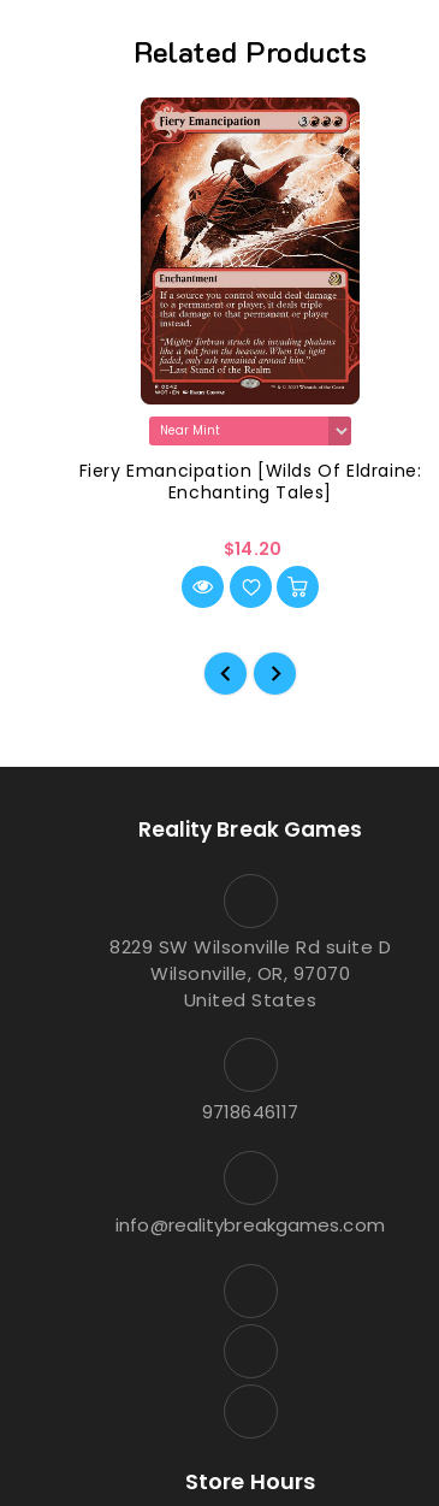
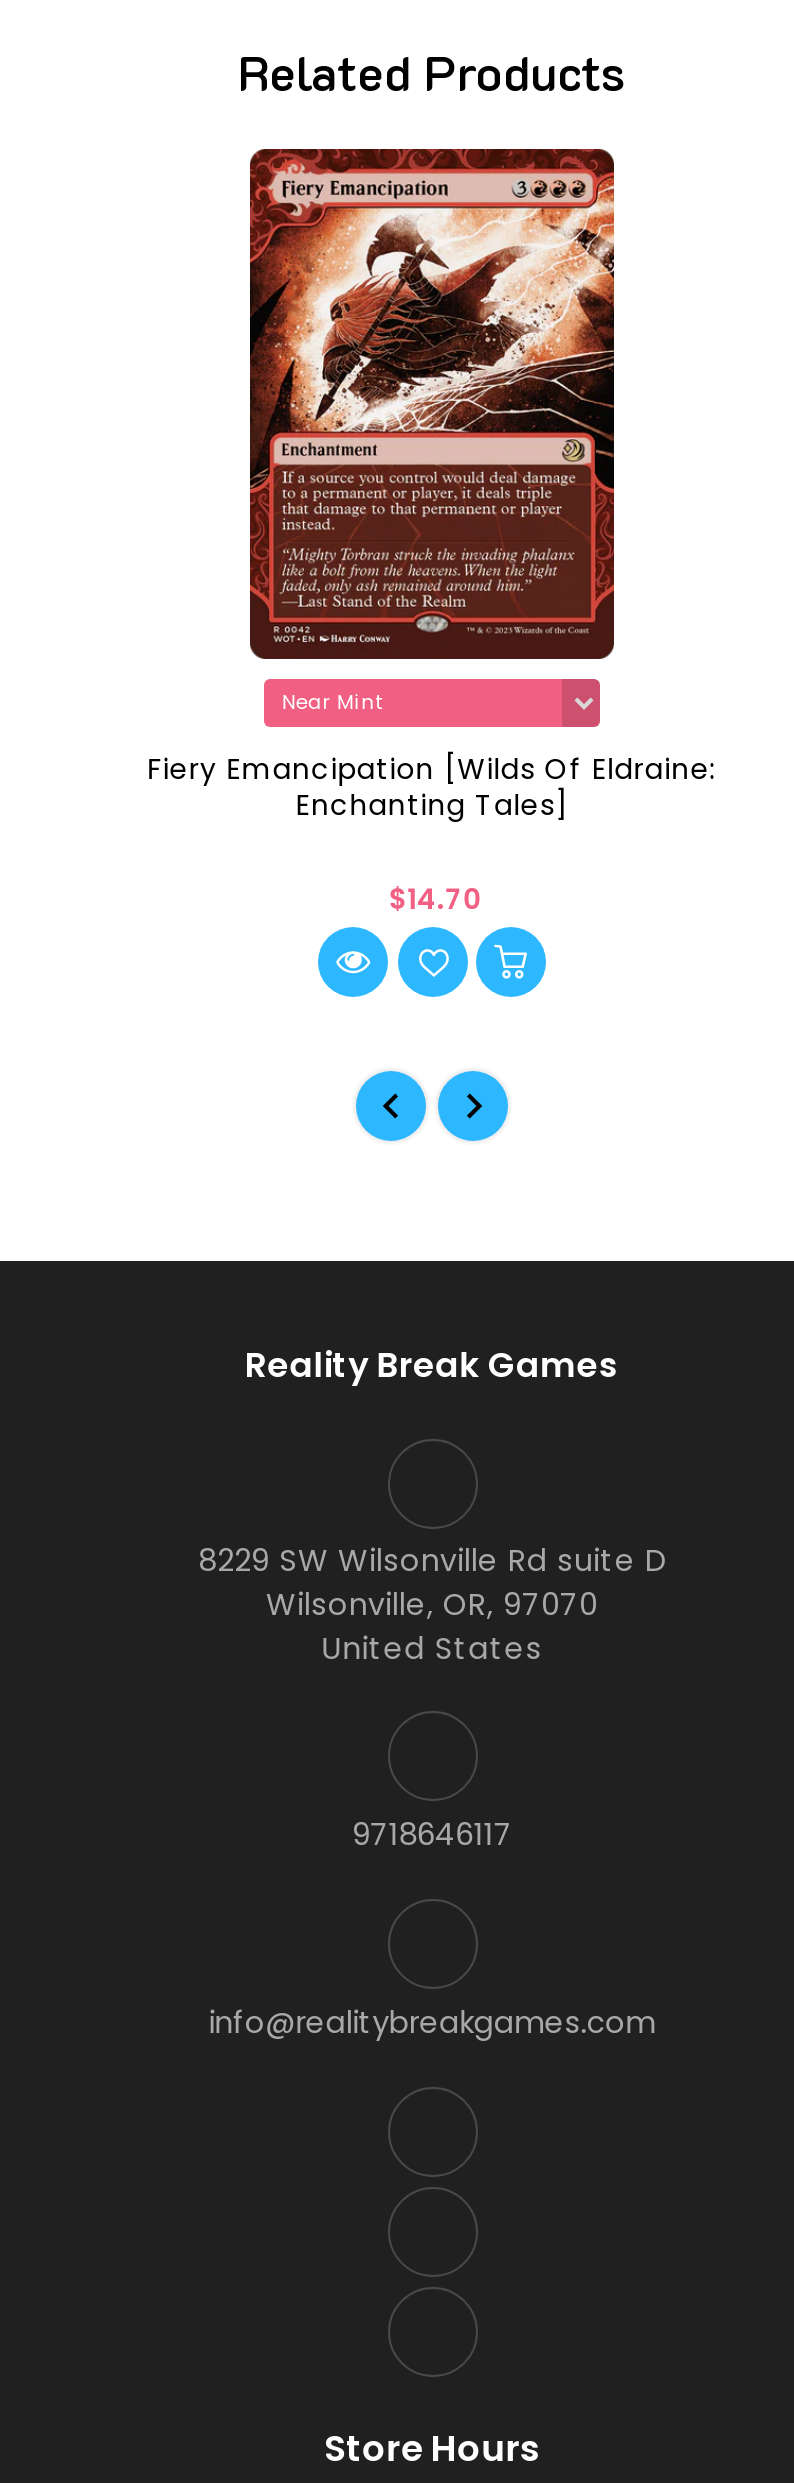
- $14.20
+ $14.70
